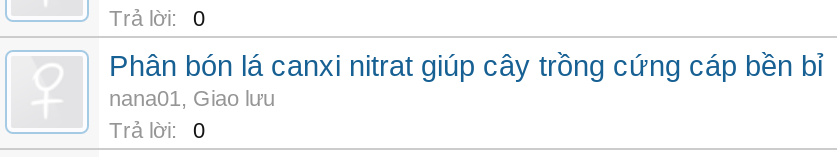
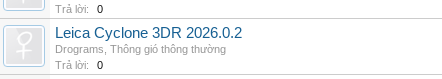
- Phân bón lá canxi nitrat giúp cây trồng cứng cáp bền bỉ
- nana01, Giao lưu
+ Leica Cyclone 3DR 2026.0.2
+ Drograms, Thông gió thông thường
